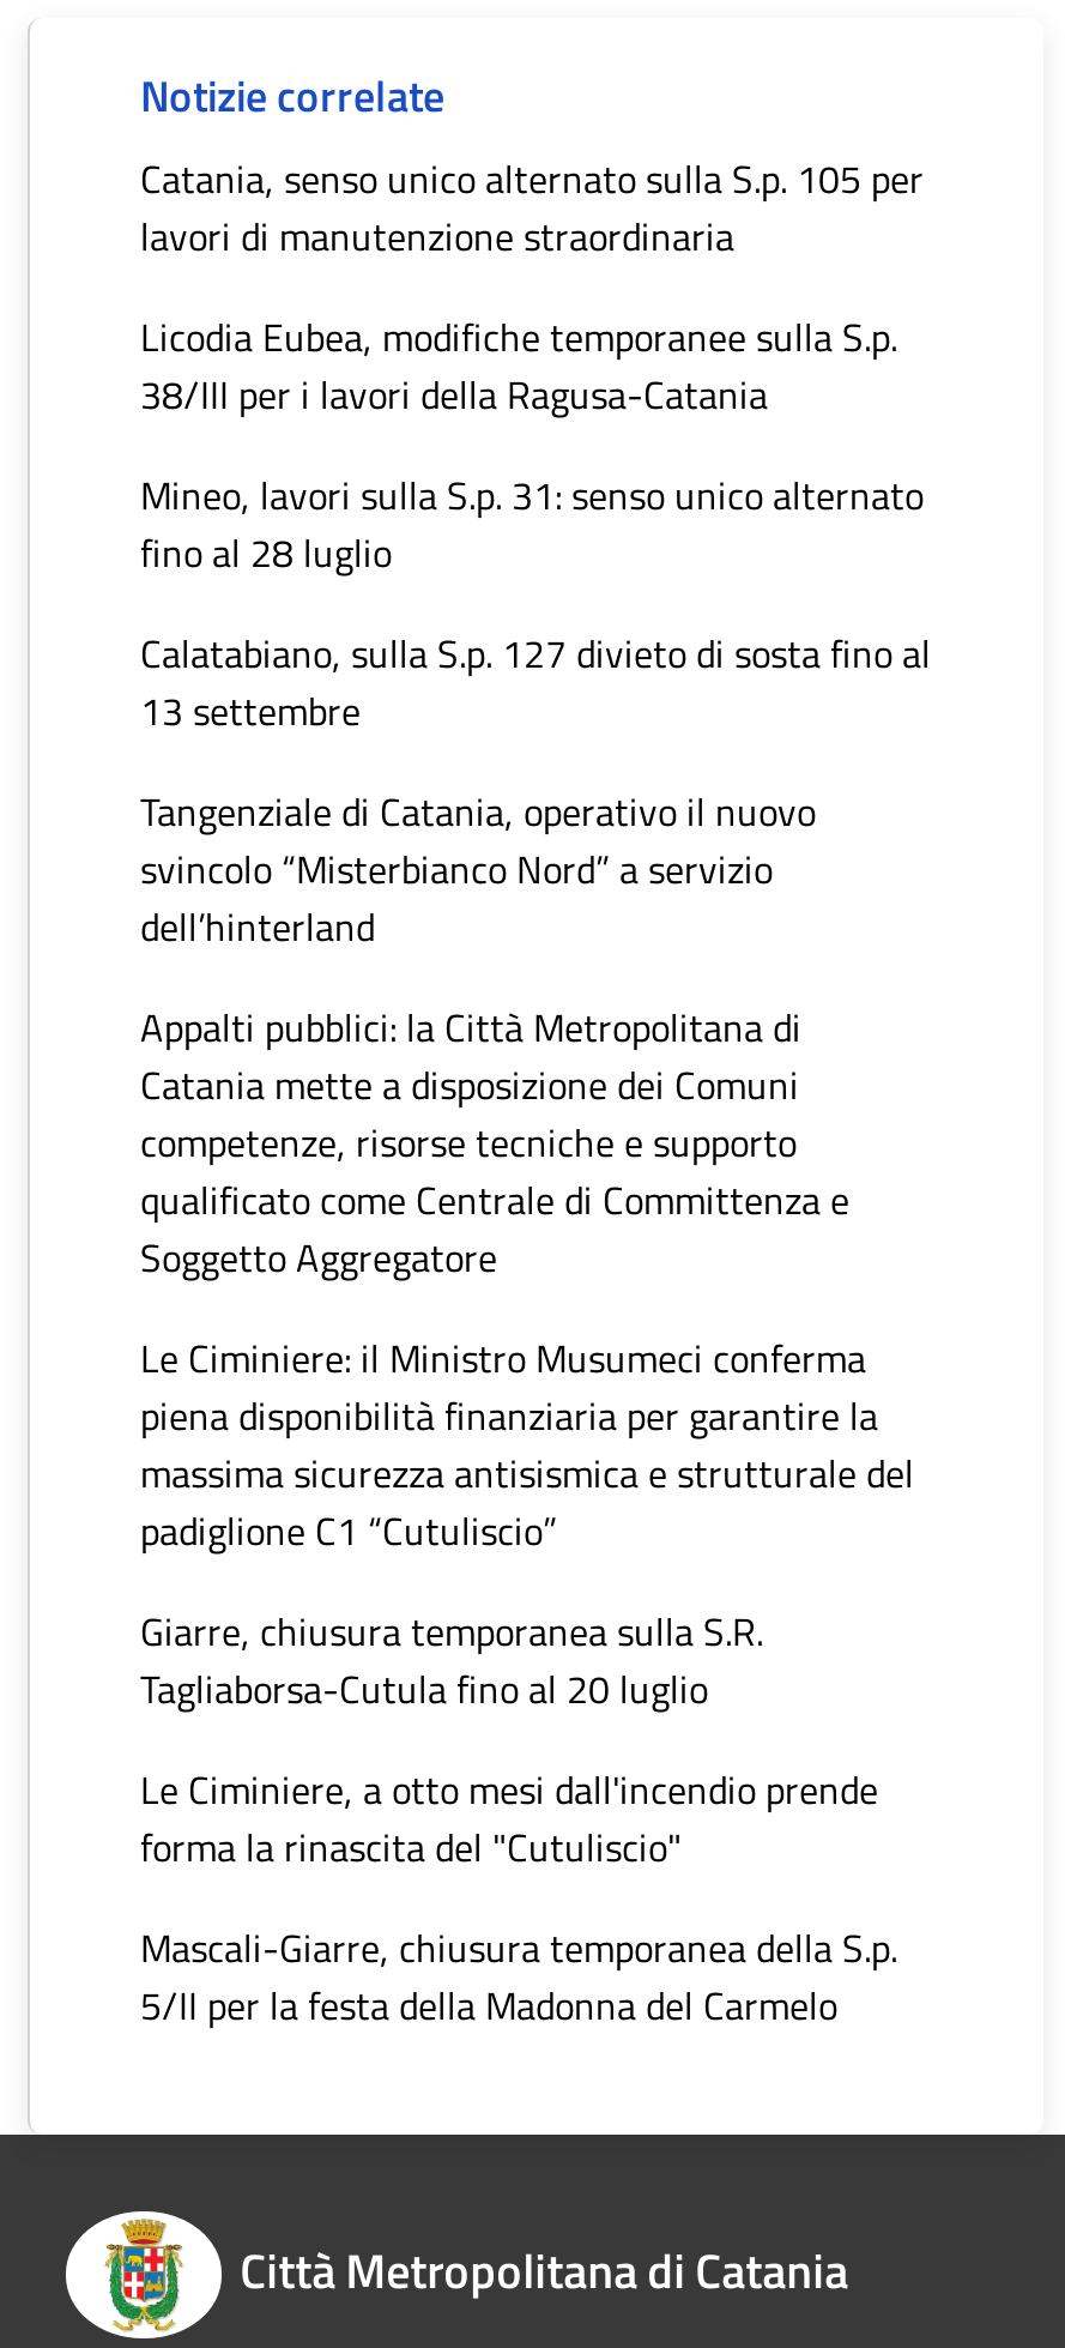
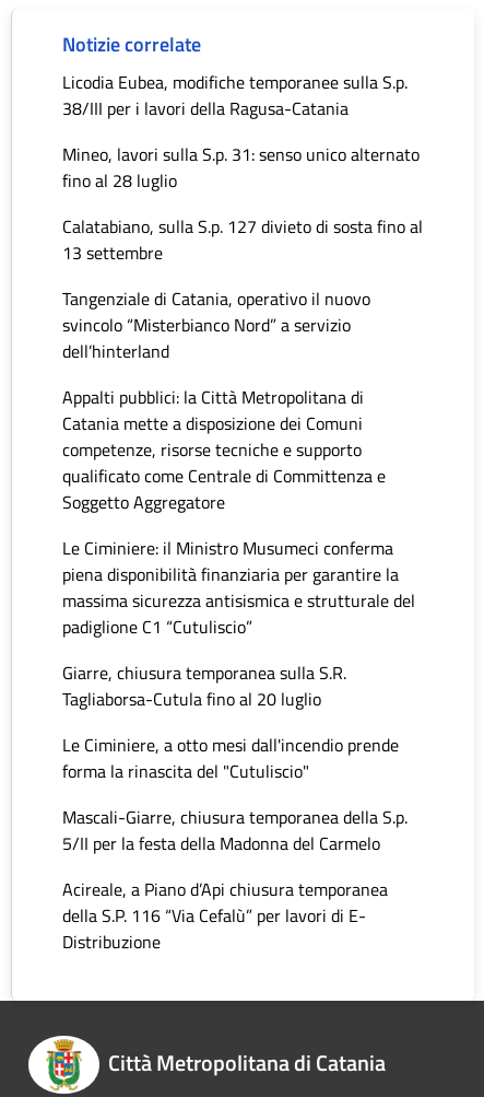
- Catania, senso unico alternato sulla S.p. 105 per
- lavori di manutenzione straordinaria

moved up: Licodia Eubea, modifiche temporanee sulla S.p. | 38/III per i lavori della Ragusa-Catania | Mineo, lavori sulla S.p. 31: senso unico alternato | ... | Mascali-Giarre, chiusura temporanea della S.p. | 5/II per la festa della Madonna del Carmelo

+ Acireale, a Piano d’Api chiusura temporanea
+ della S.P. 116 “Via Cefalù” per lavori di E-
+ Distribuzione
